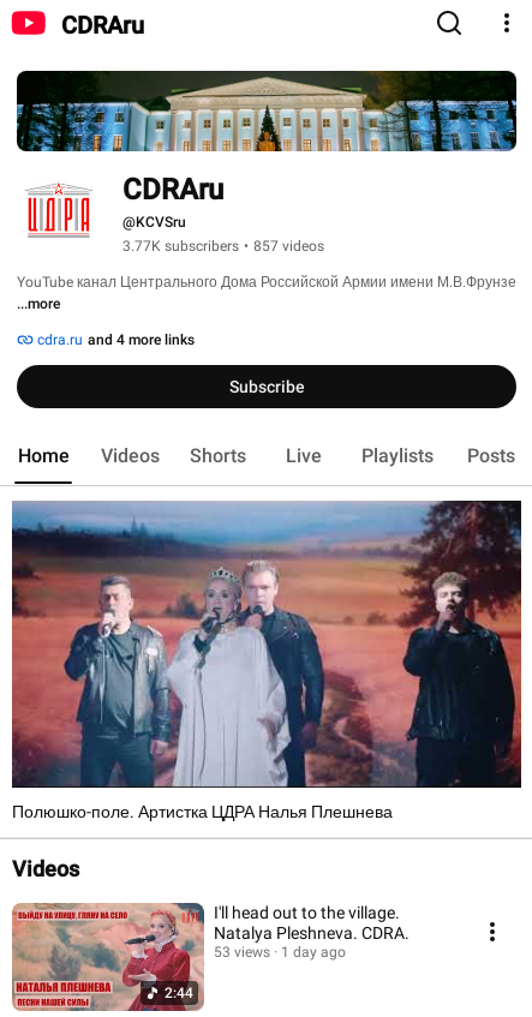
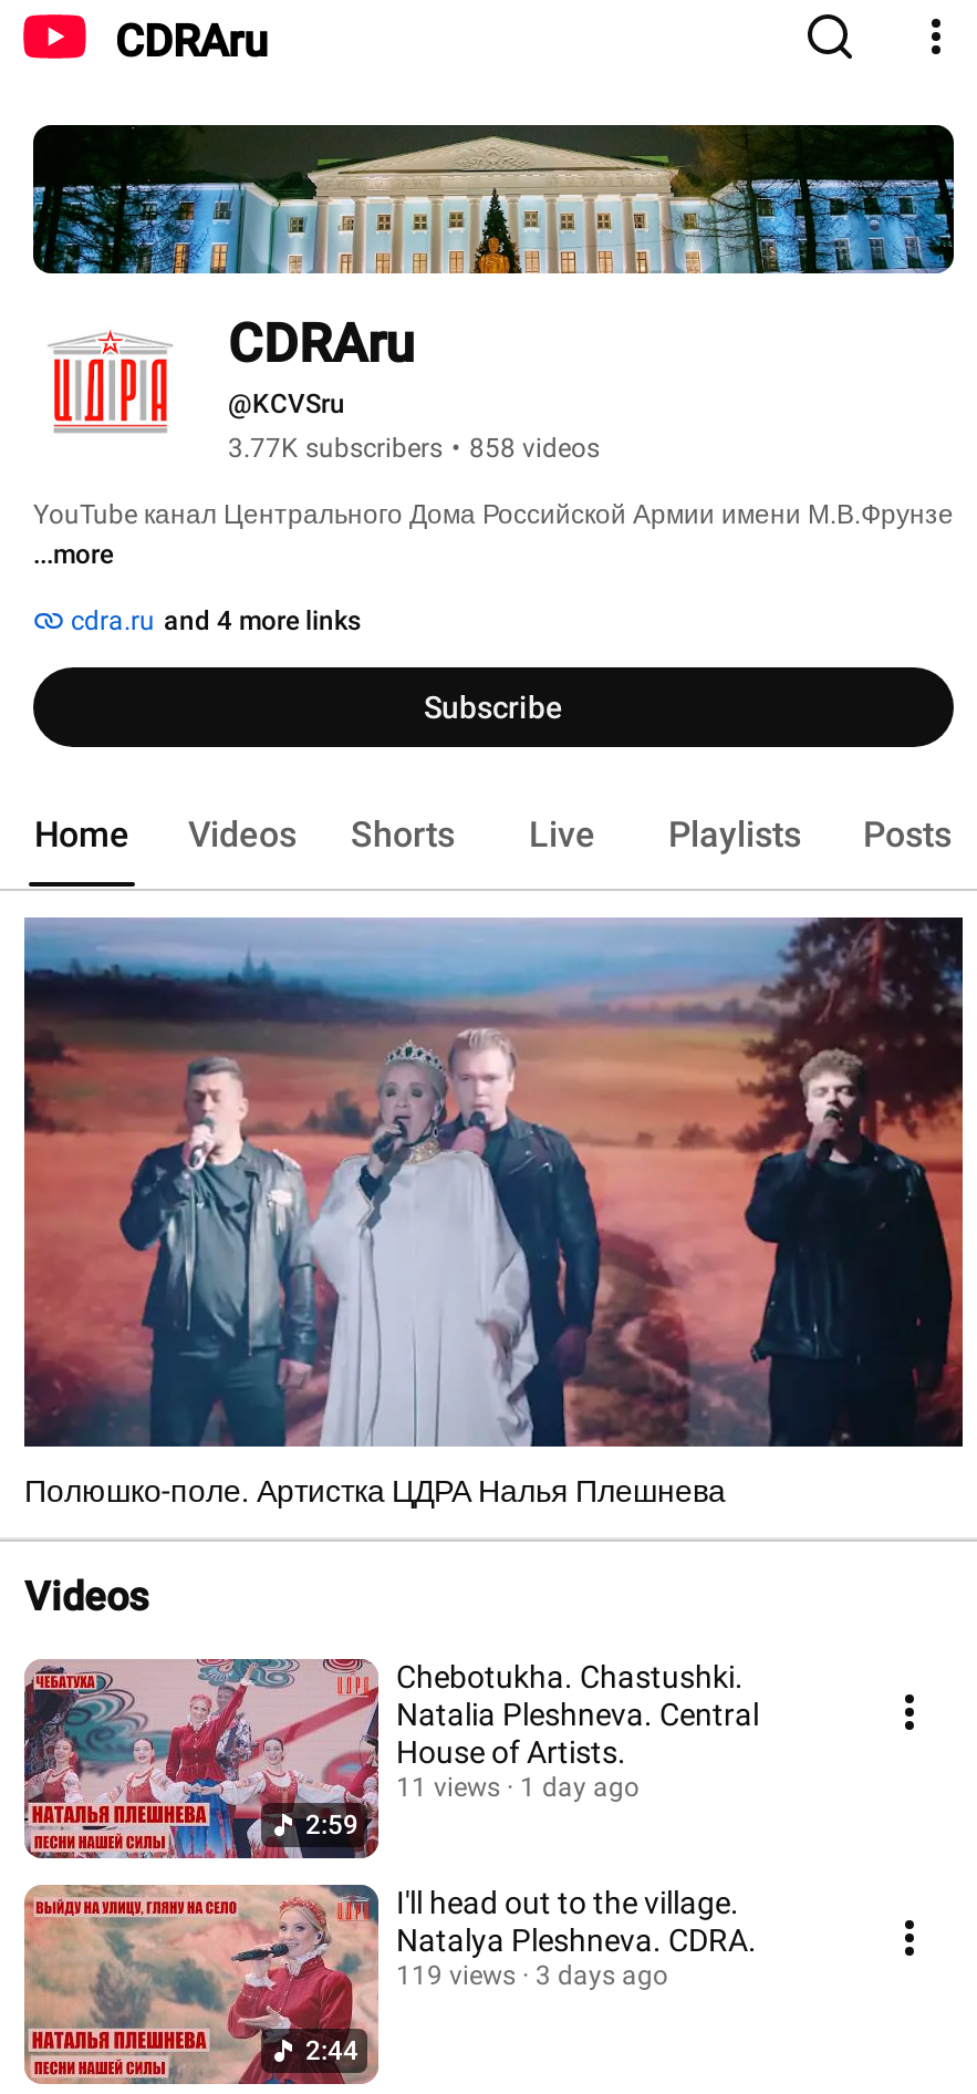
- 3.77K subscribers • 857 videos
+ 3.77K subscribers • 858 videos

+ [image]
+ 2:59

+ Chebotukha. Chastushki.
+ Natalia Pleshneva. Central
+ House of Artists.
+ 11 views
+ 1 day ago

- 53 views
+ 119 views

- 1 day ago
+ 3 days ago
